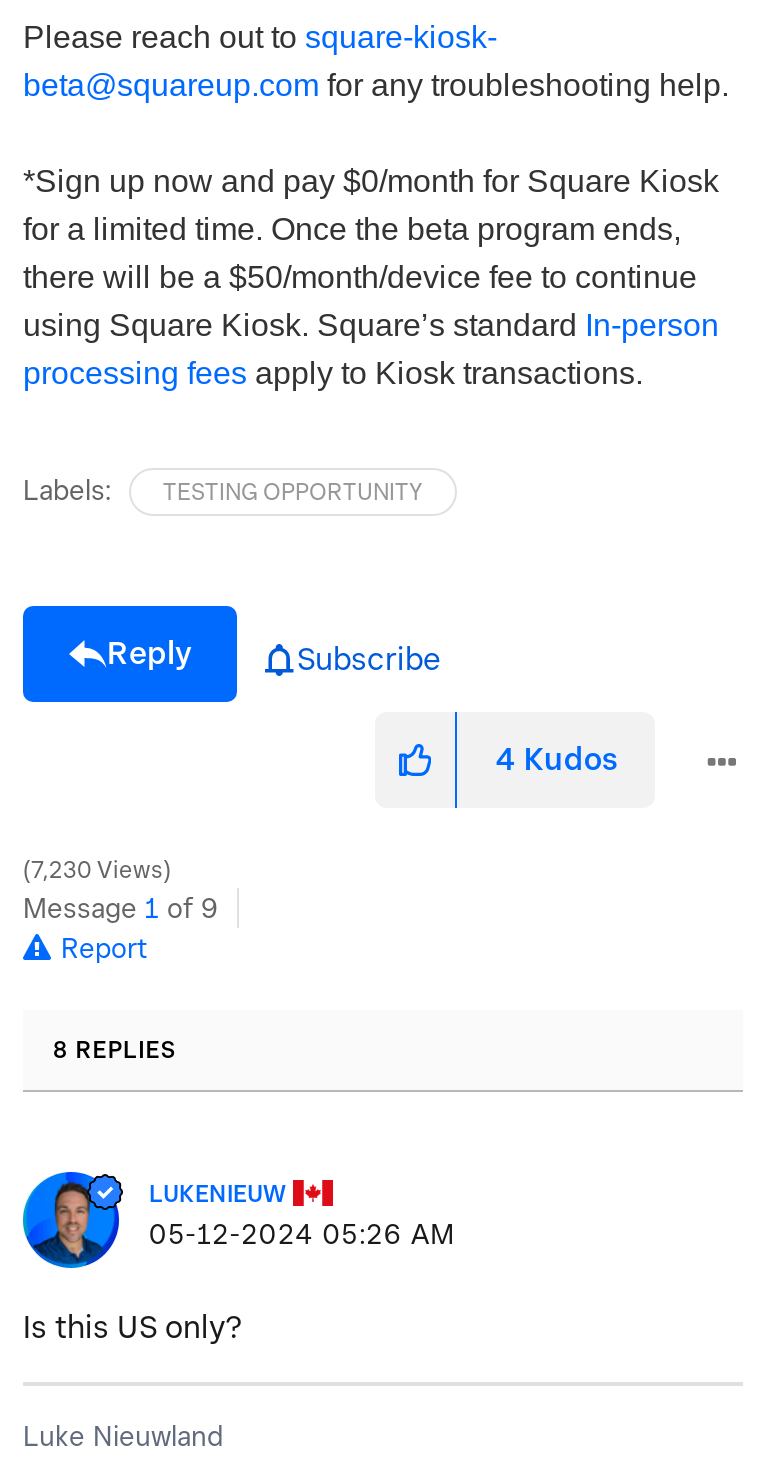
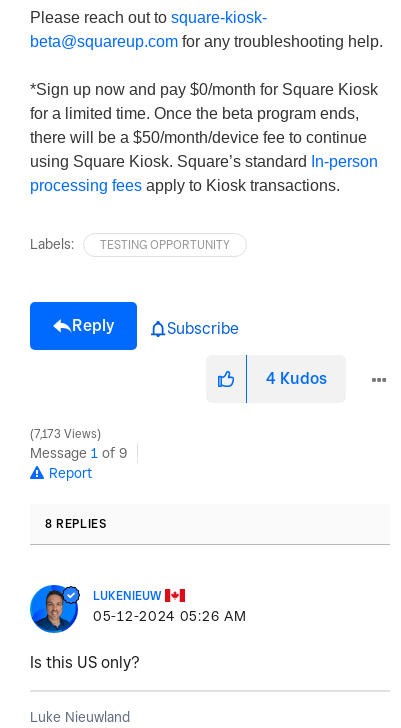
- 7,230 Views
+ 7,173 Views
